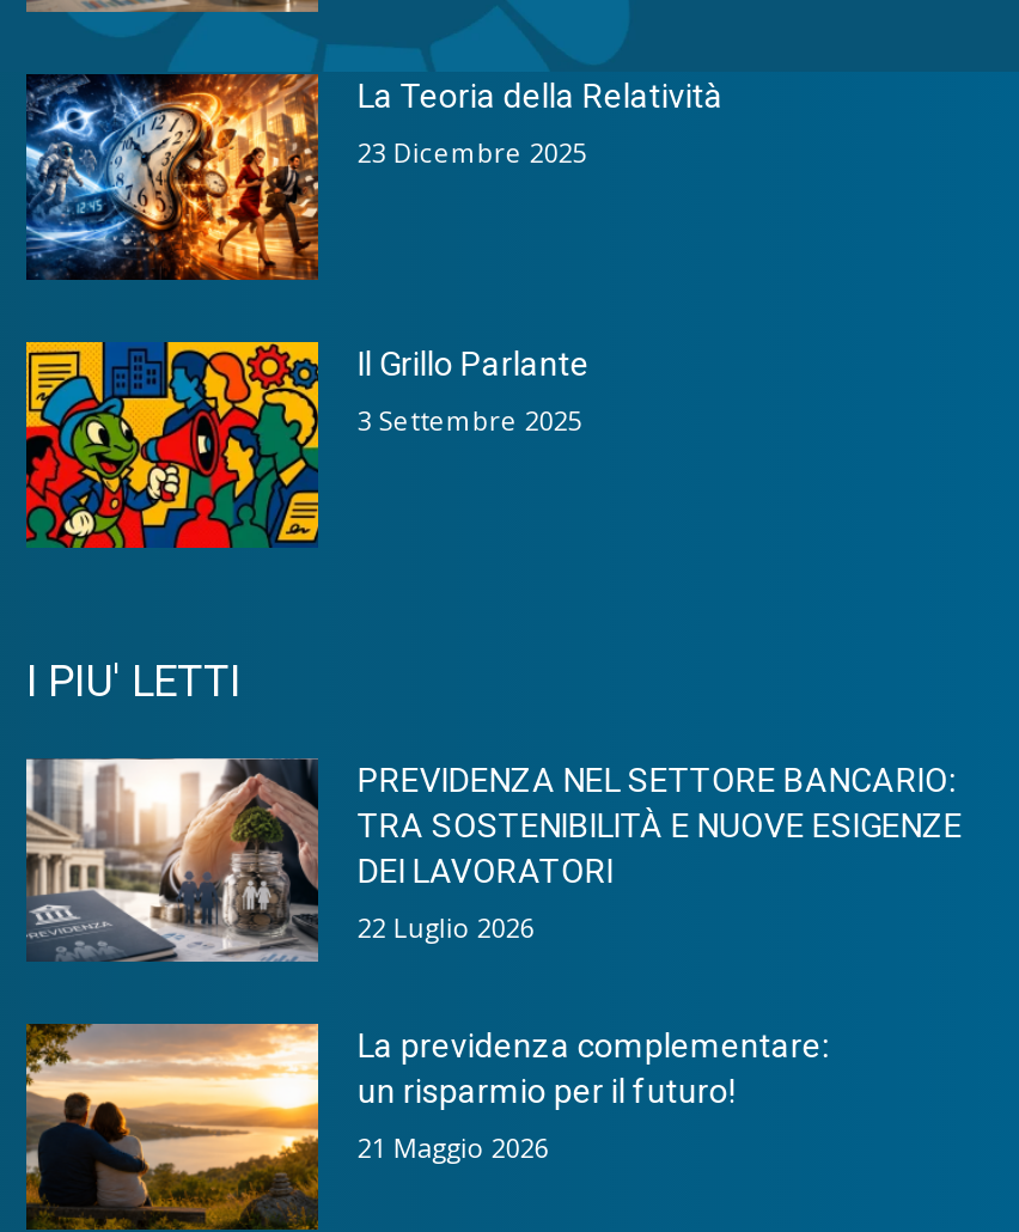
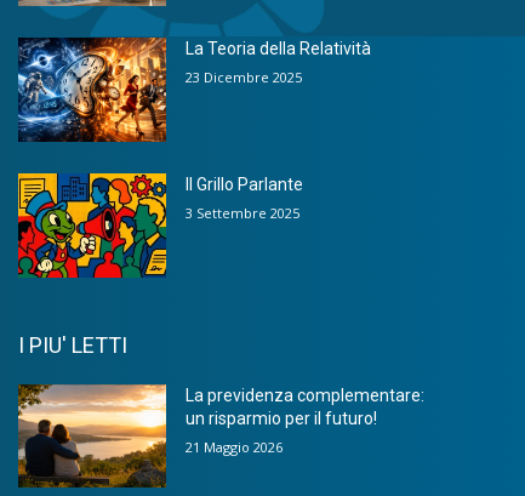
- [image]
- PREVIDENZA NEL SETTORE BANCARIO:
- TRA SOSTENIBILITÀ E NUOVE ESIGENZE
- DEI LAVORATORI
- 22 Luglio 2026
